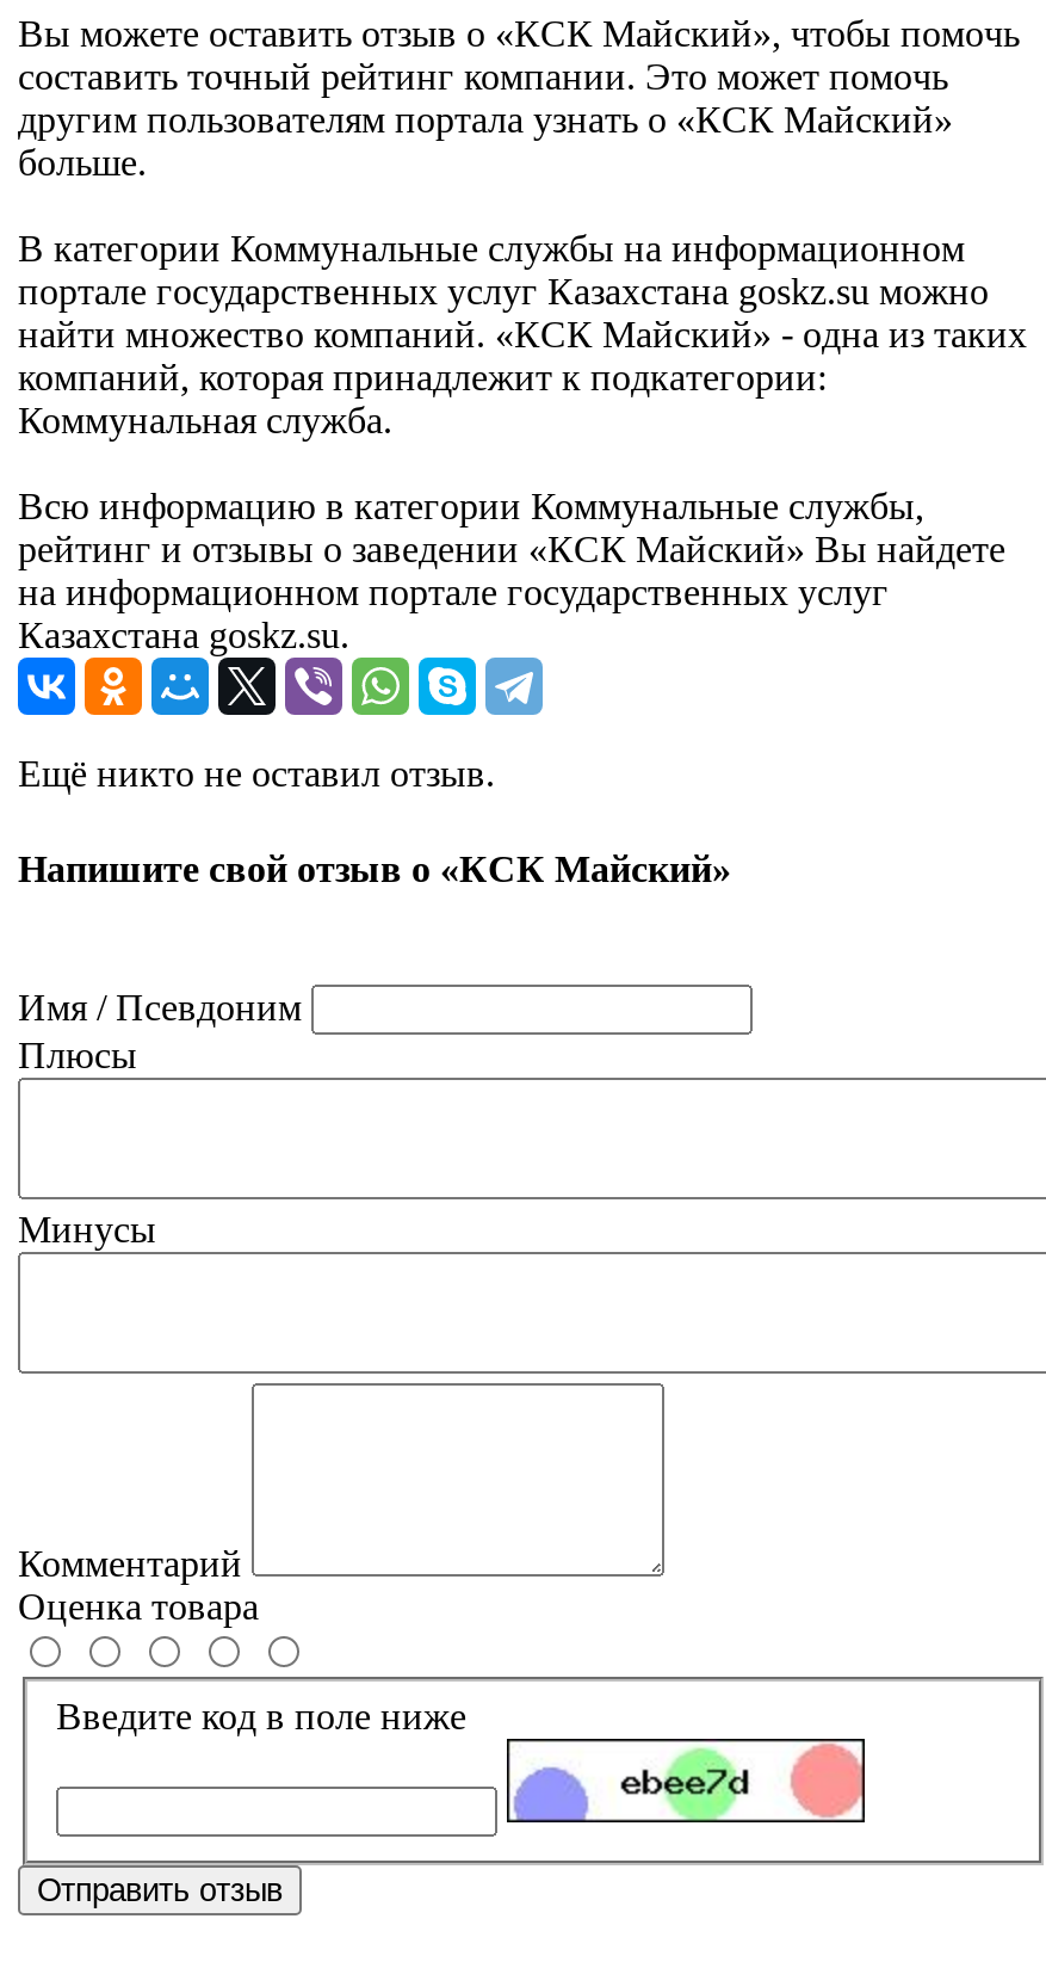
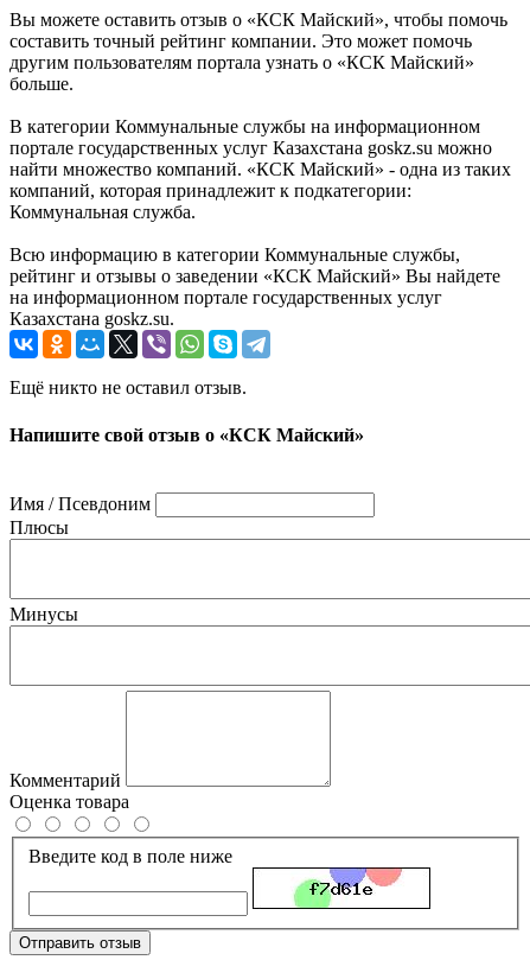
- [image]
+ [image]
